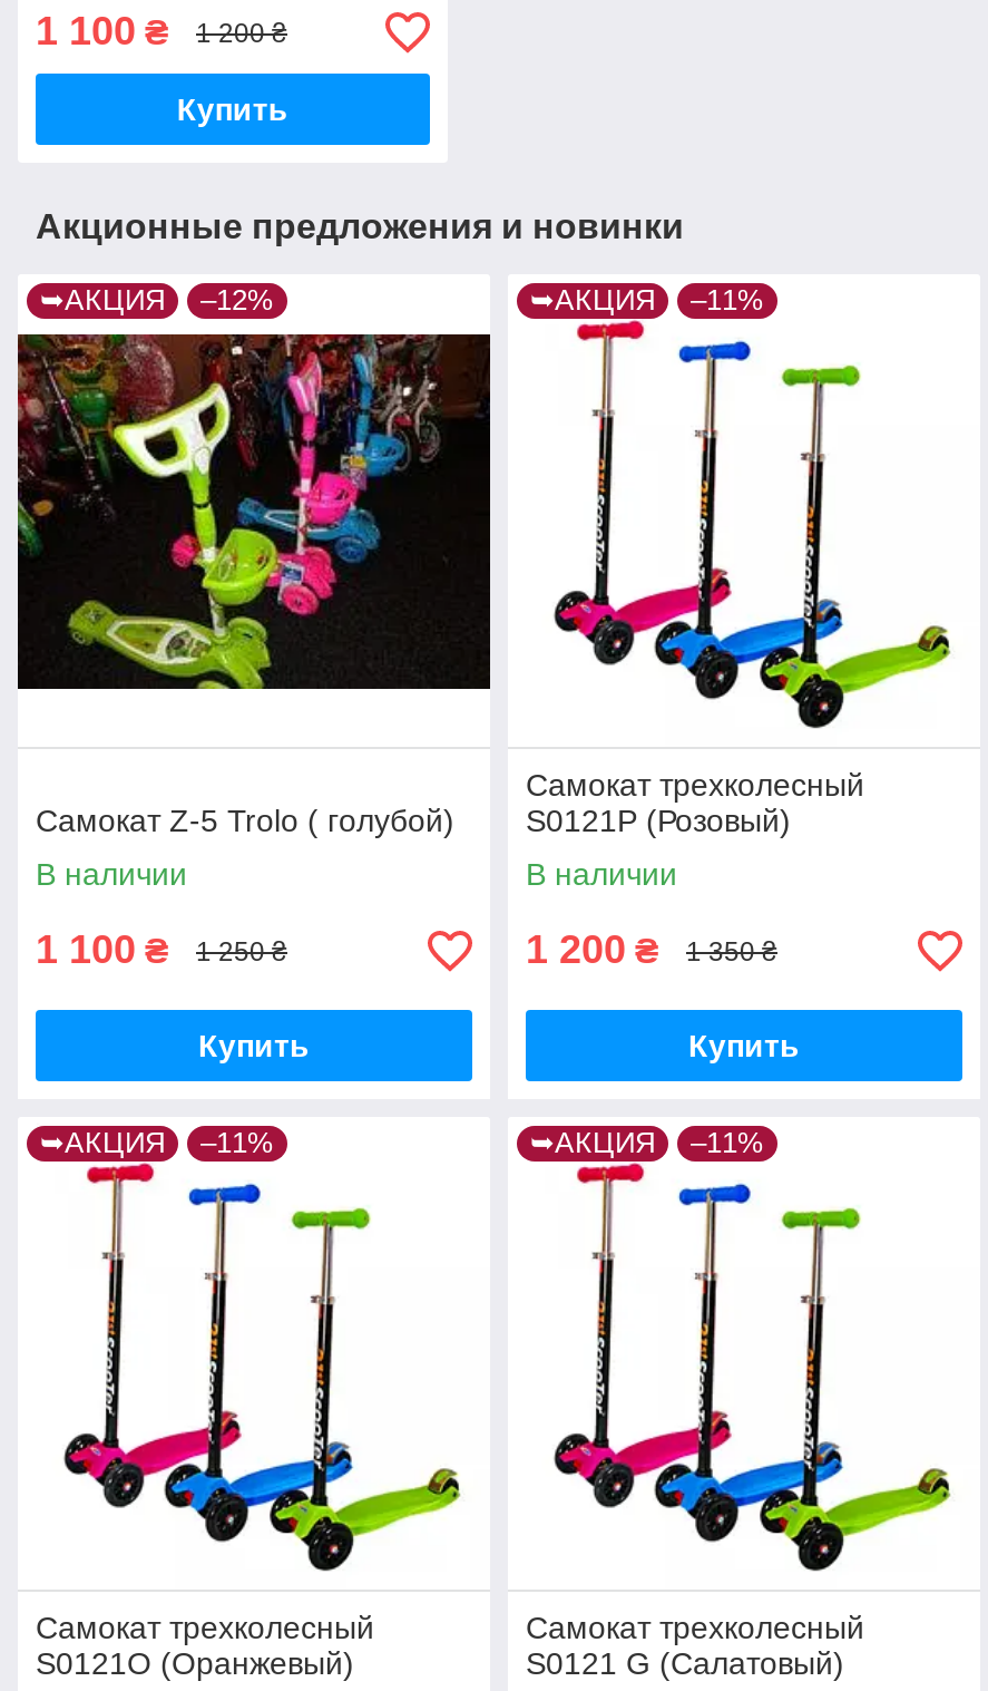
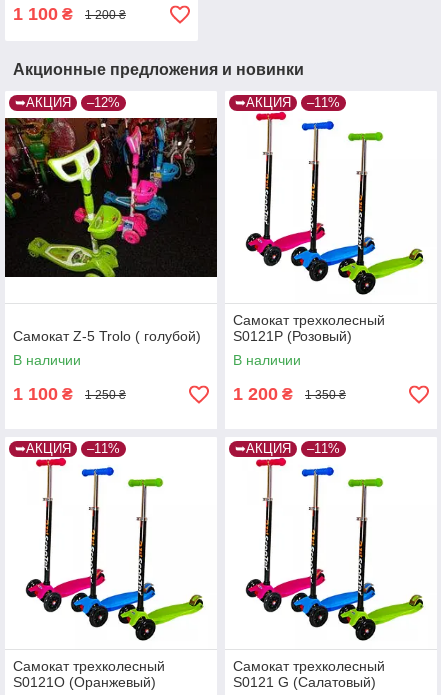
- Купить

- Купить

- Купить
